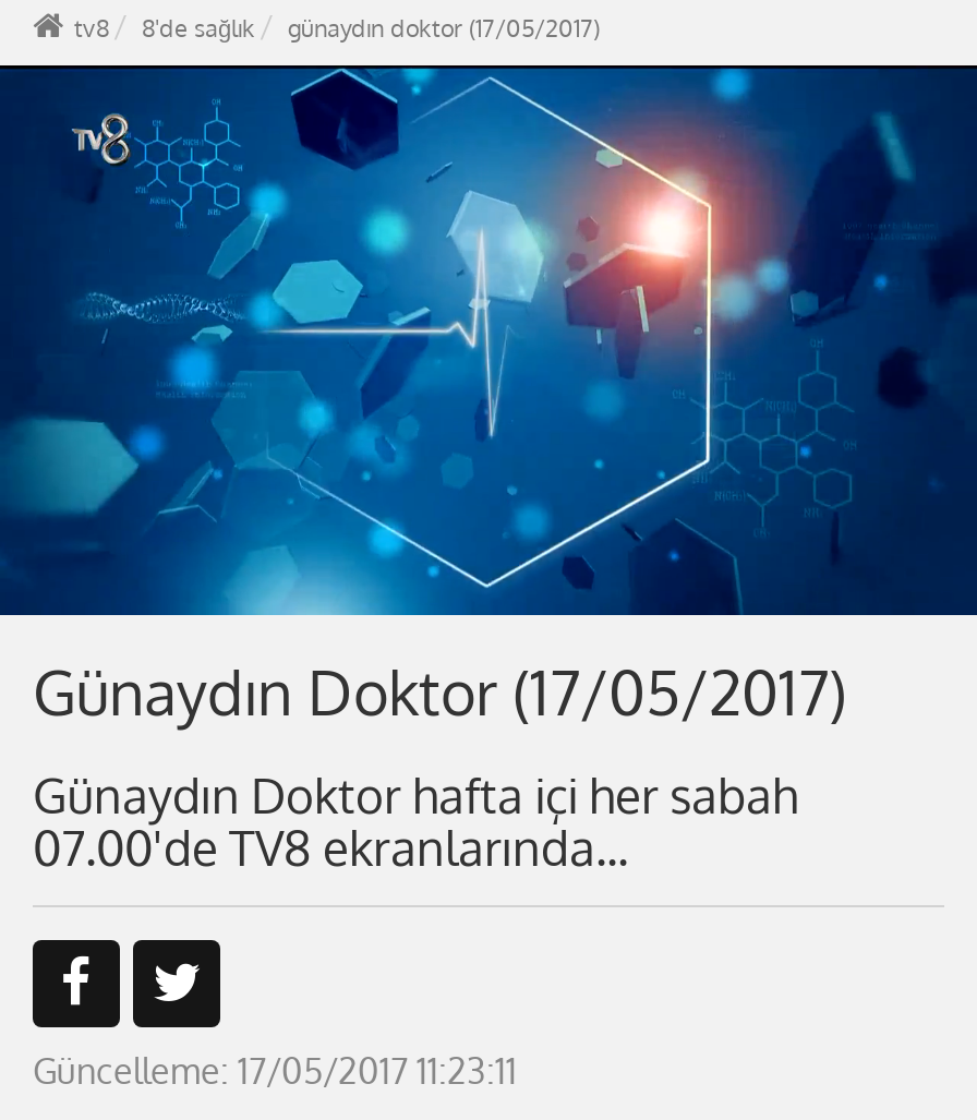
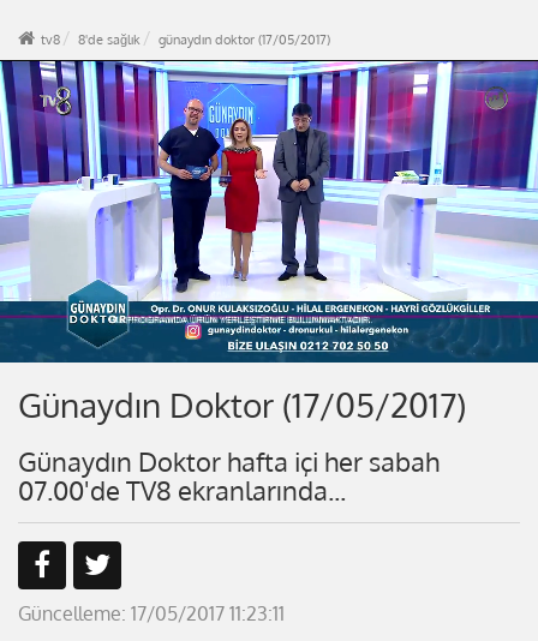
- [image]
+ [image]
